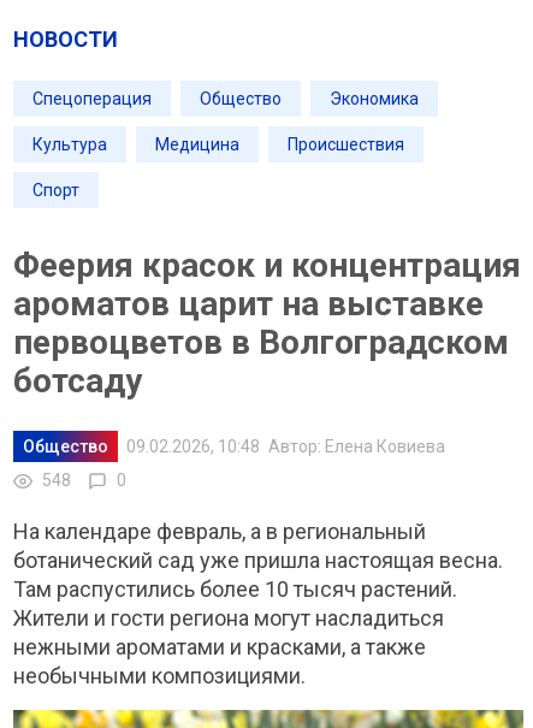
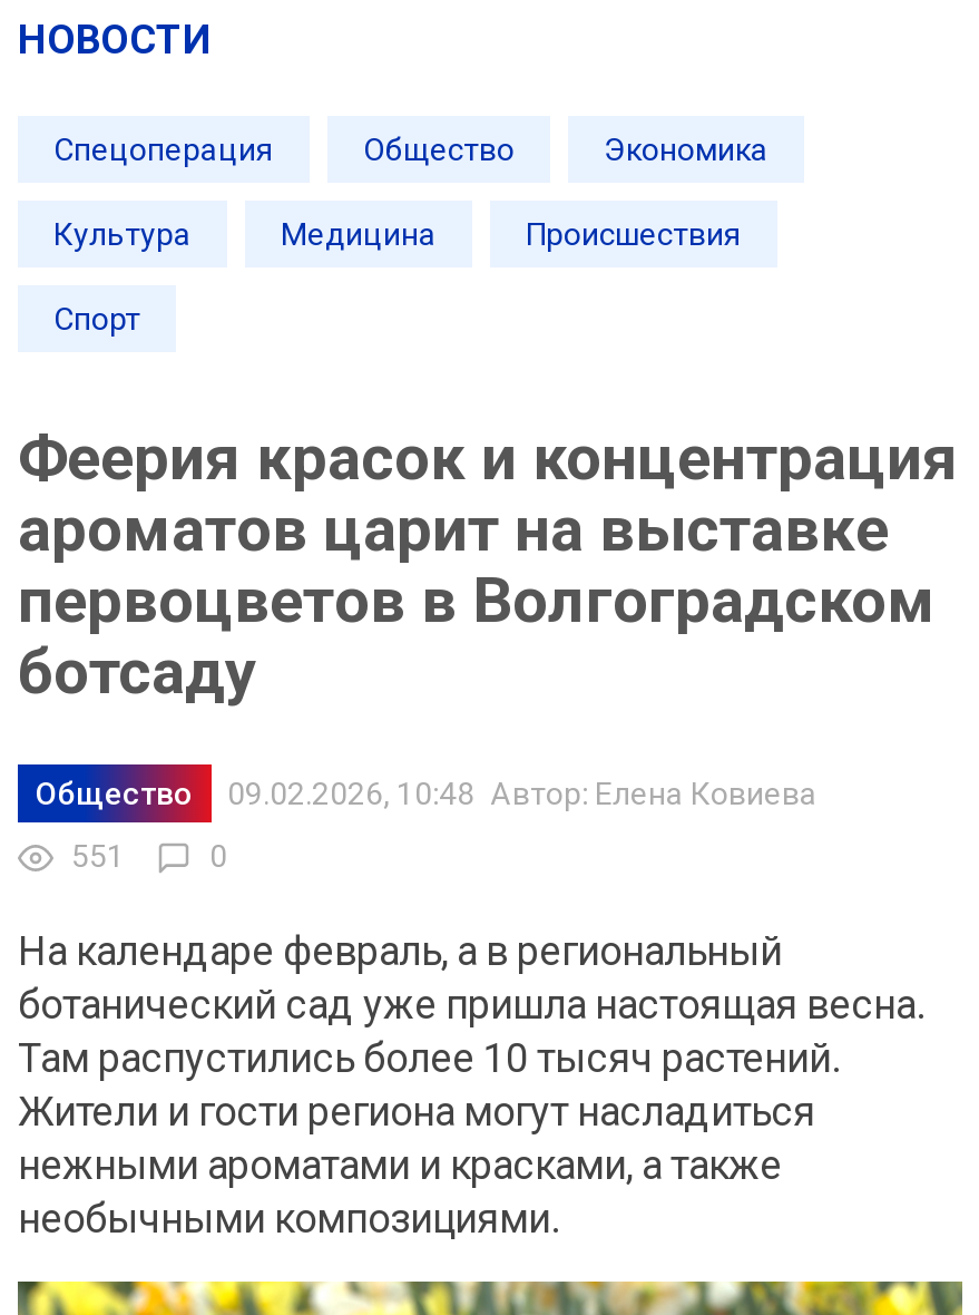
- 548
+ 551
